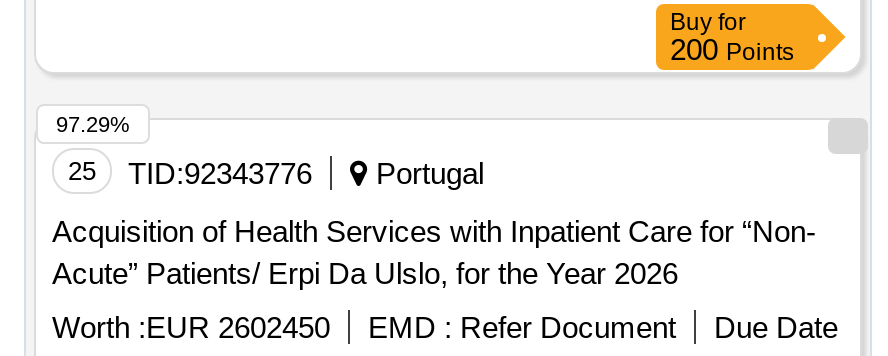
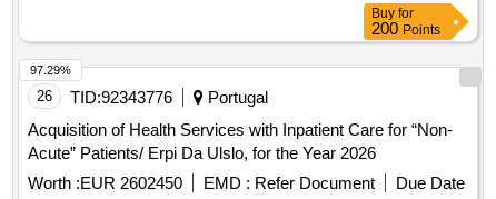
- 25 TID:92343776 Portugal
+ 26 TID:92343776 Portugal
